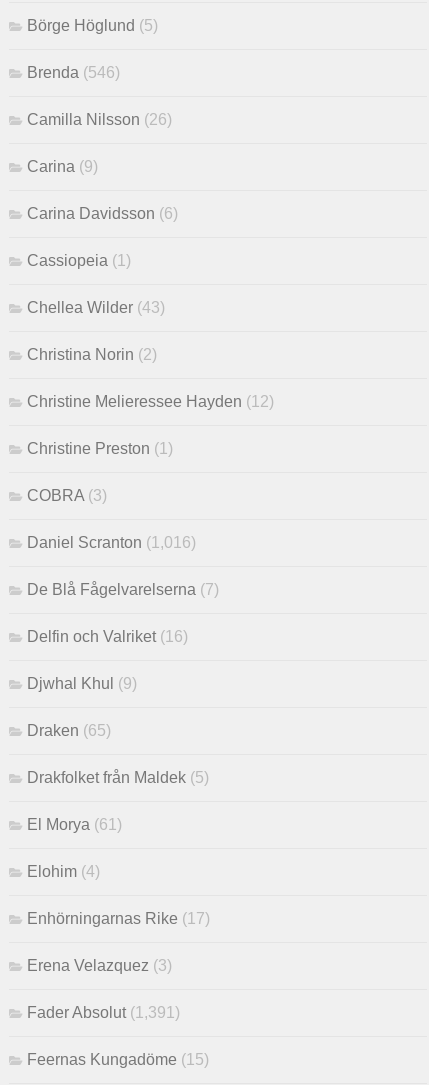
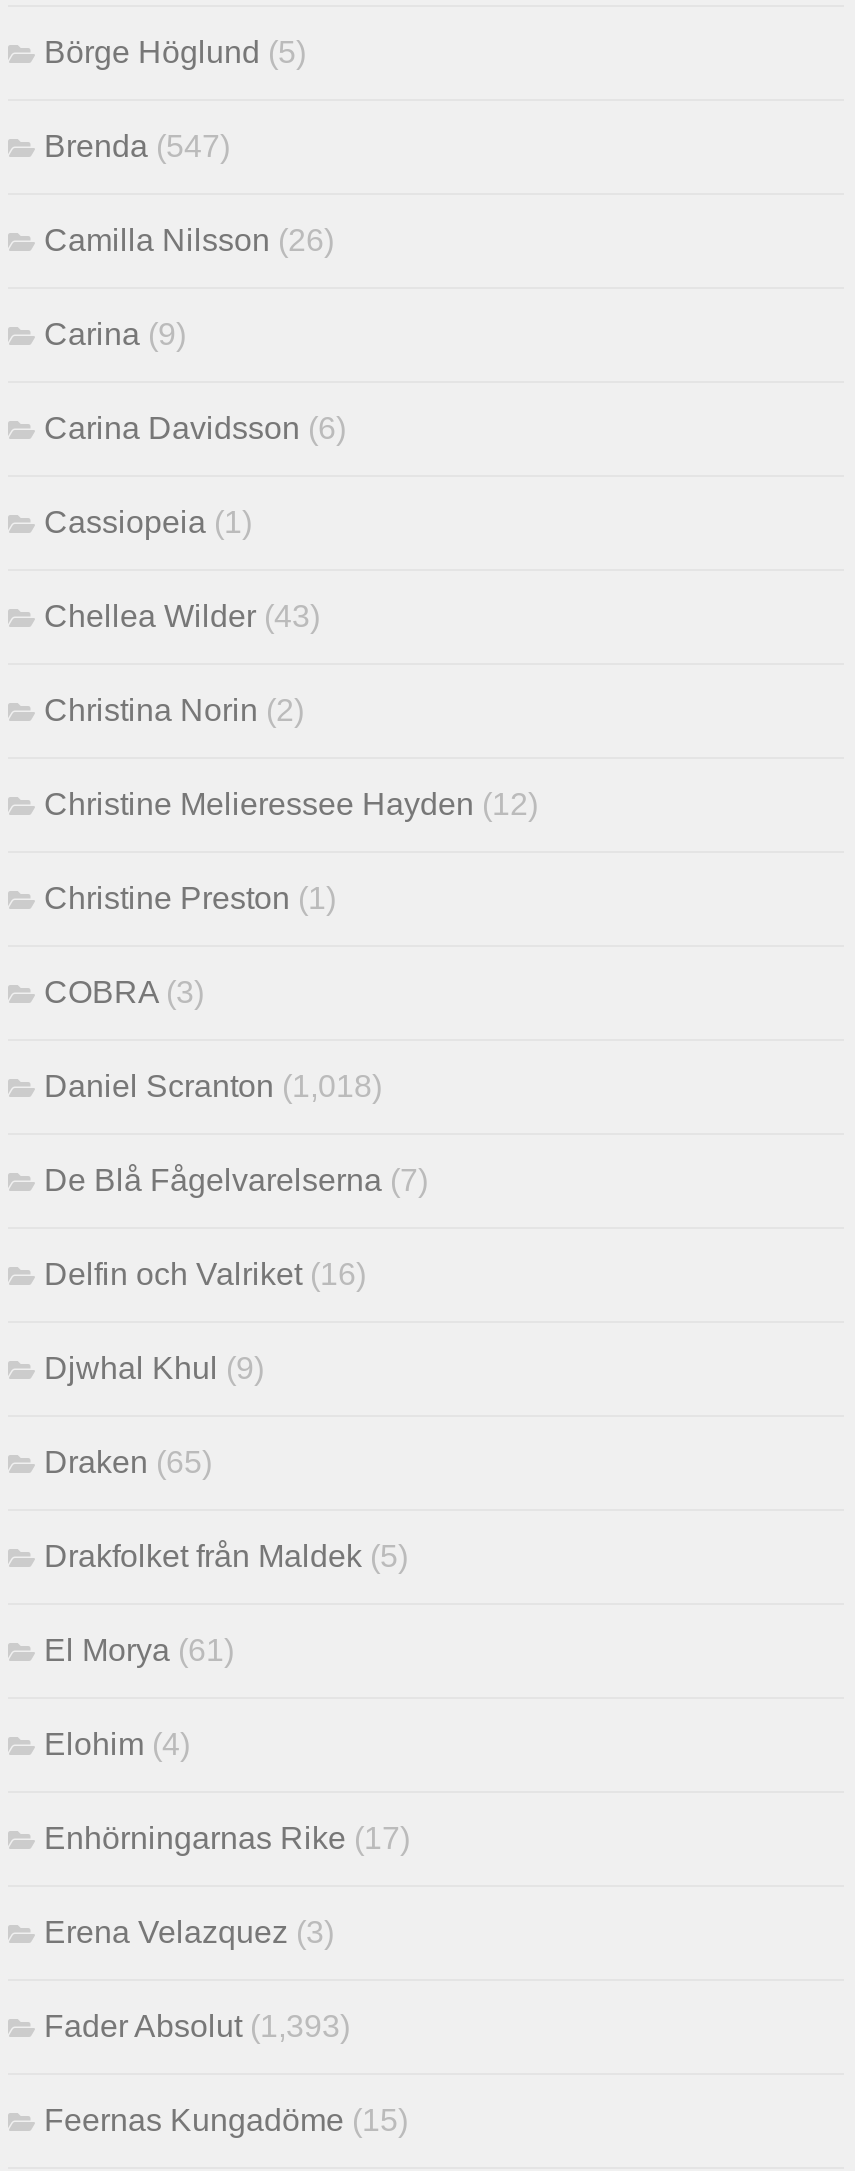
- Brenda (546)
+ Brenda (547)

- Daniel Scranton (1,016)
+ Daniel Scranton (1,018)

- Fader Absolut (1,391)
+ Fader Absolut (1,393)
